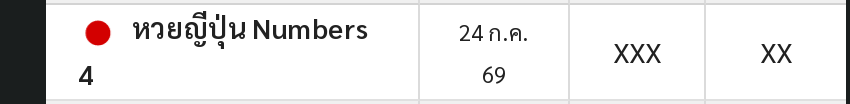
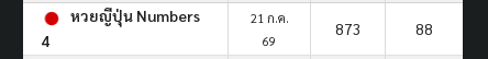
- 24 ก.ค.
+ 21 ก.ค.

- XXX
- XX
+ 873
+ 88
